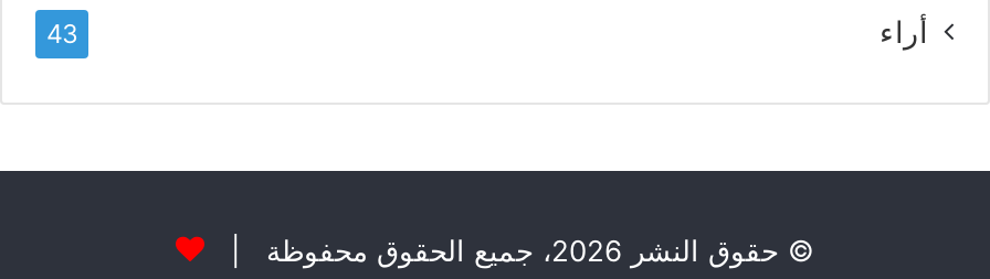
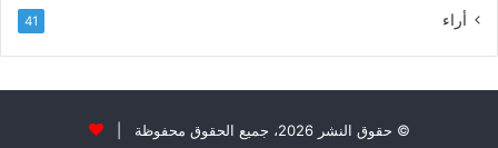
- 43
+ 41
